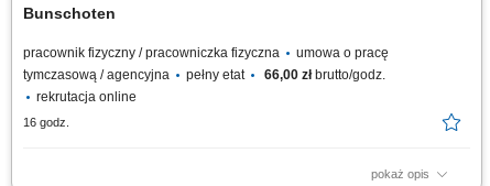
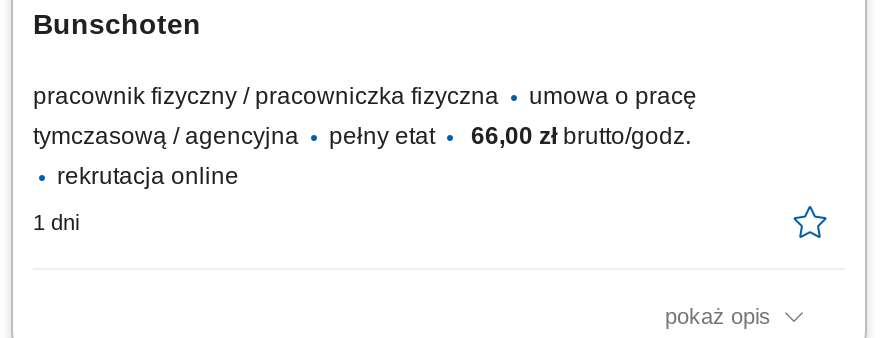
- 16 godz.
+ 1 dni
